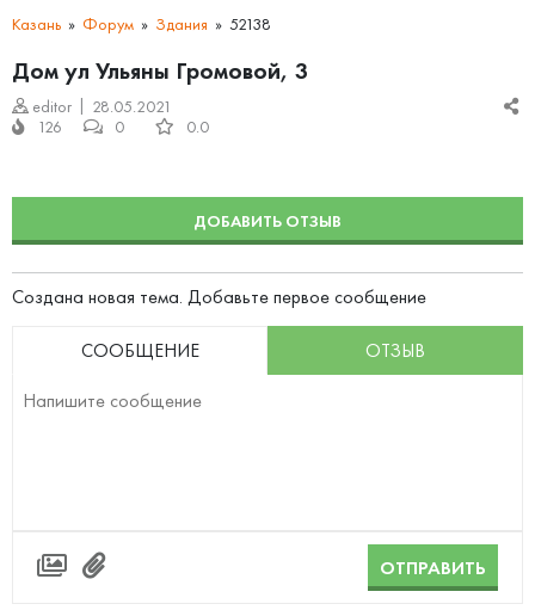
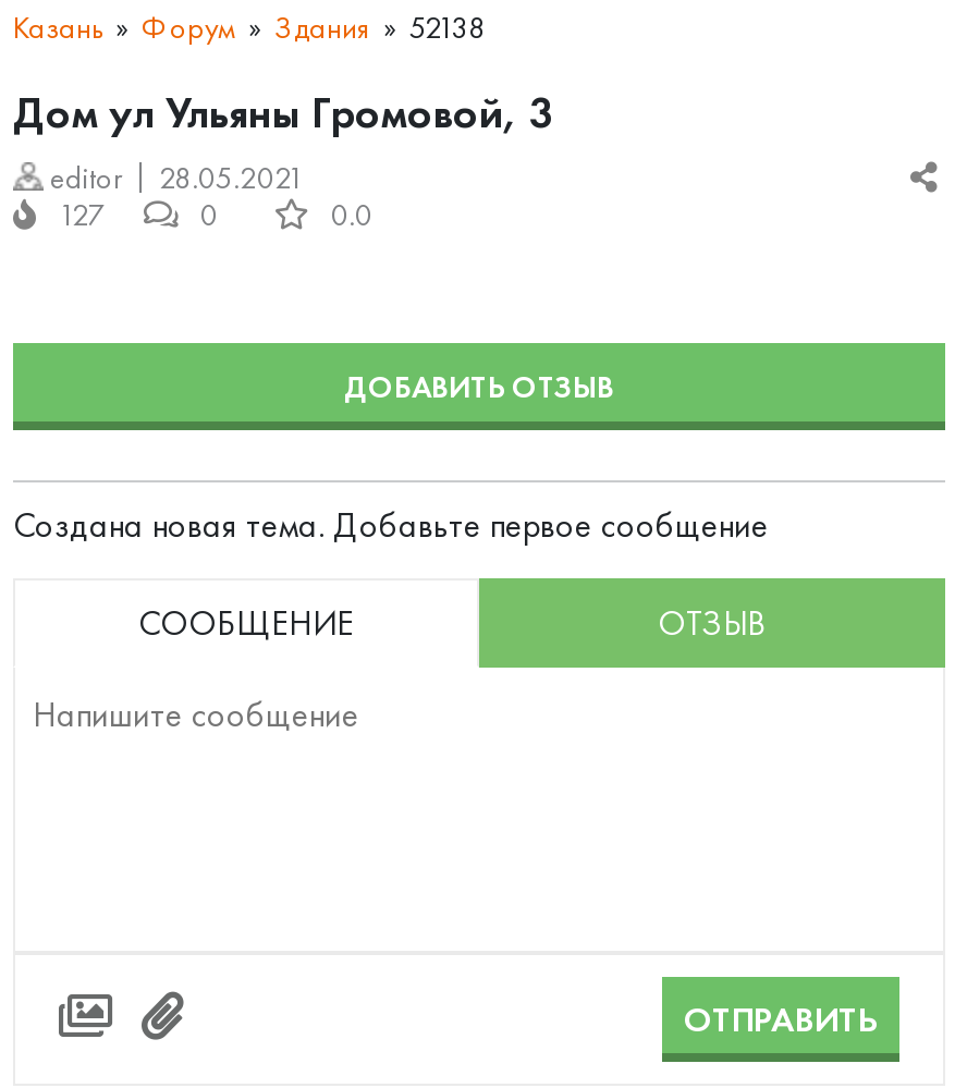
- 126
+ 127
